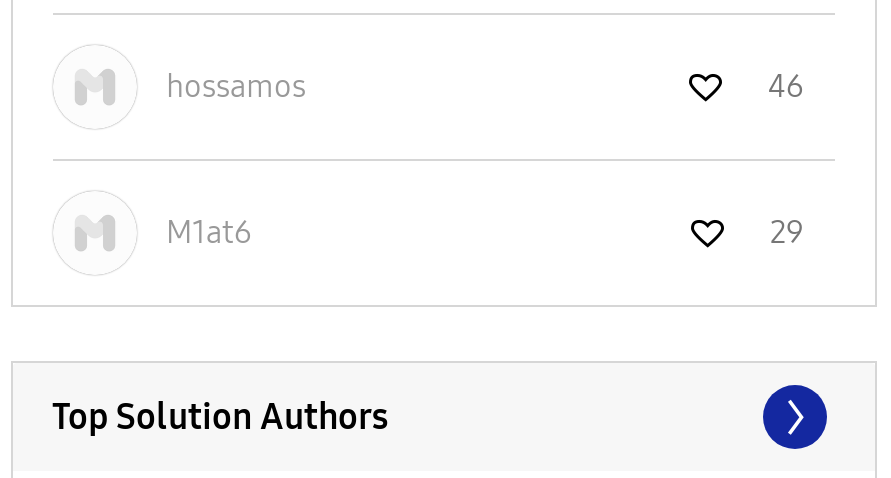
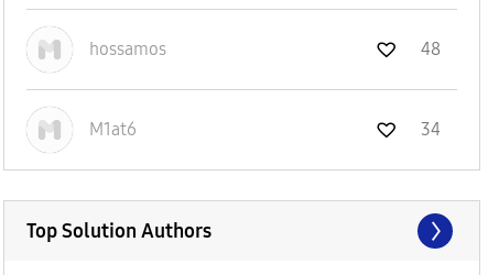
- 46
+ 48

- 29
+ 34
